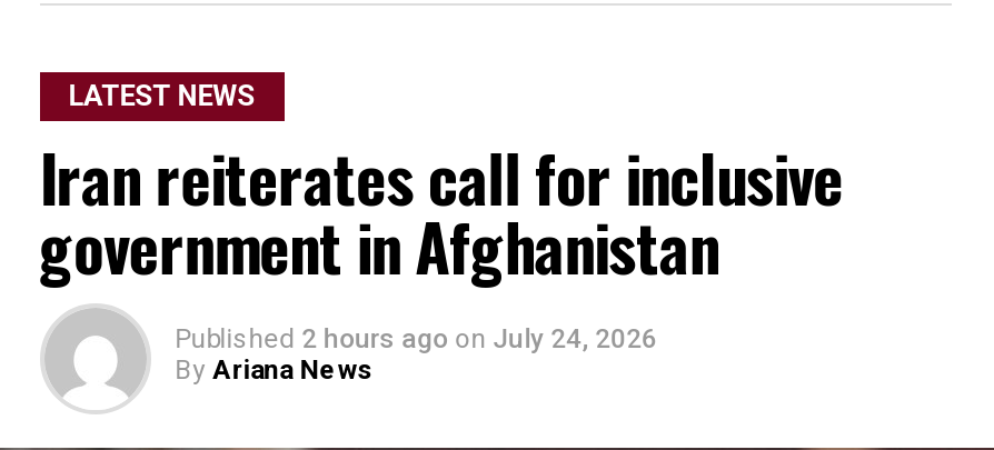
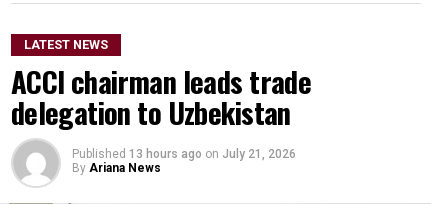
- Iran reiterates call for inclusive
- government in Afghanistan
- Published 2 hours ago on July 24, 2026
+ ACCI chairman leads trade
+ delegation to Uzbekistan
+ Published 13 hours ago on July 21, 2026
